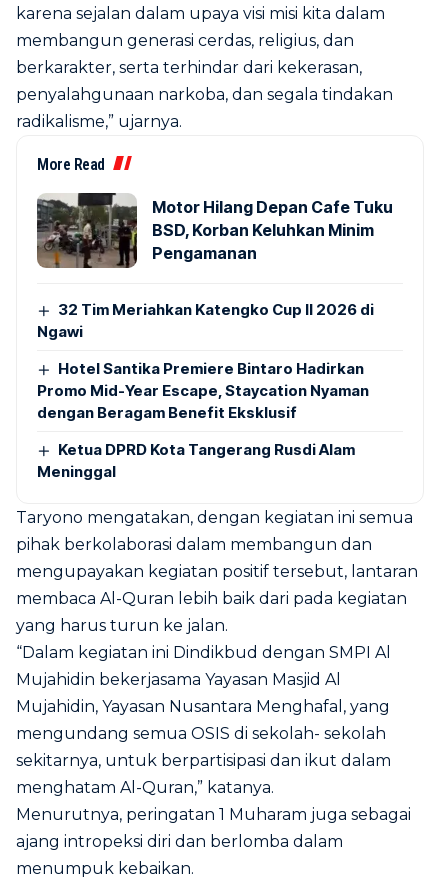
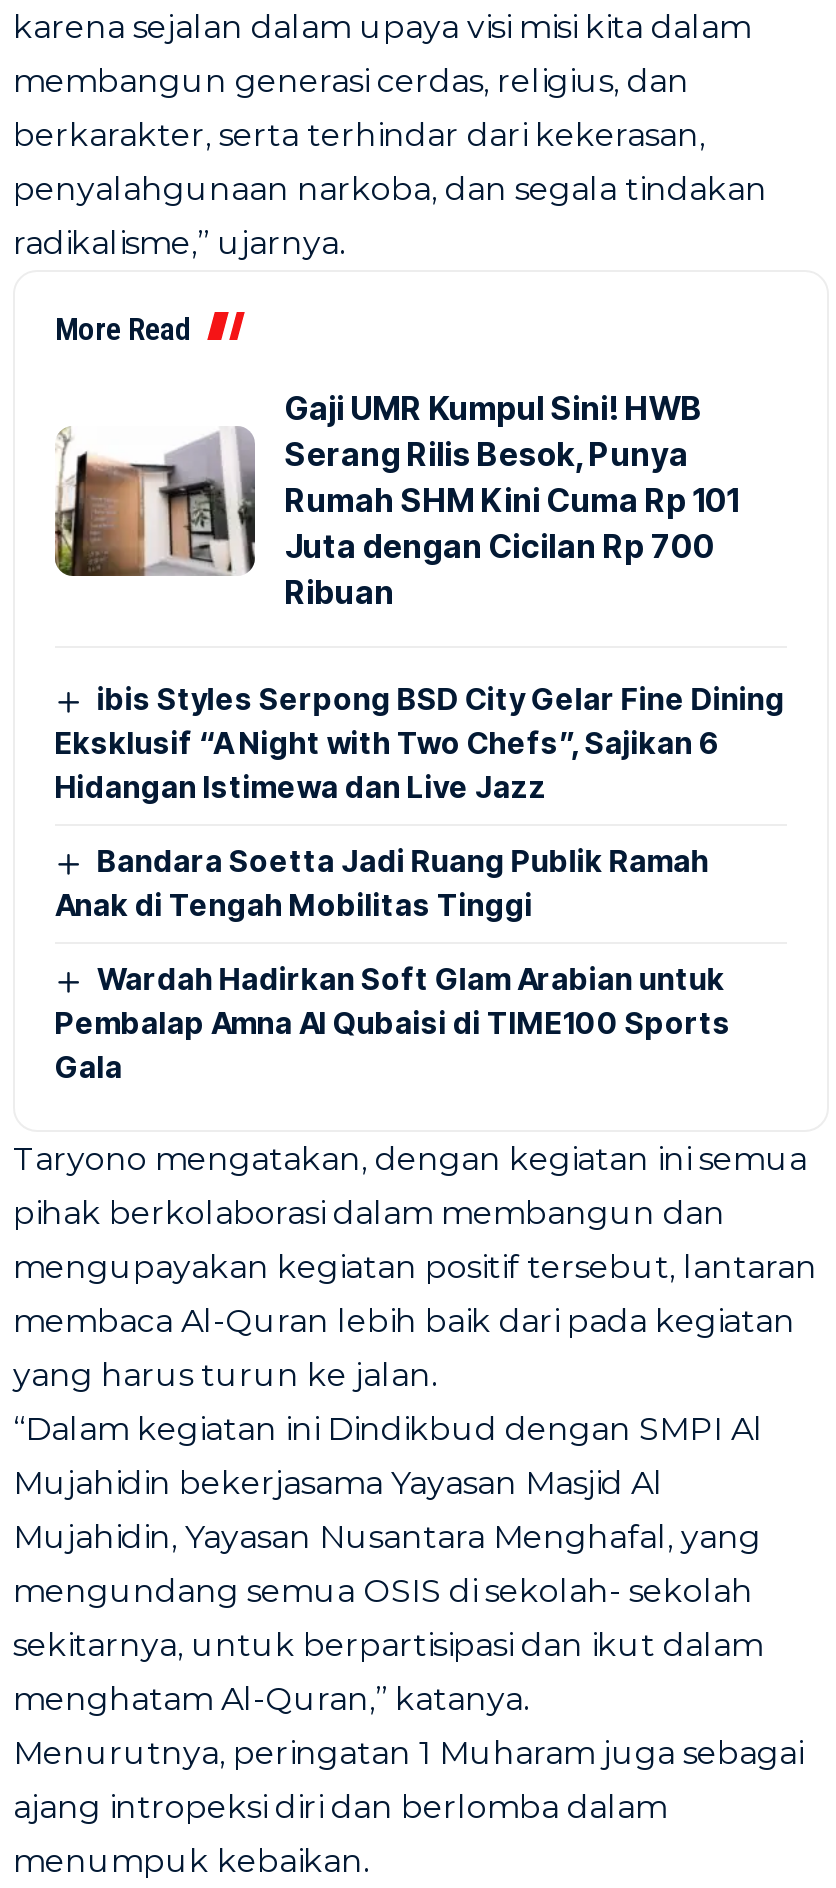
- [image]
- Motor Hilang Depan Cafe Tuku
- BSD, Korban Keluhkan Minim
- Pengamanan
+ [image]
+ Gaji UMR Kumpul Sini! HWB
+ Serang Rilis Besok, Punya
+ Rumah SHM Kini Cuma Rp 101
+ Juta dengan Cicilan Rp 700
+ Ribuan

- 32 Tim Meriahkan Katengko Cup II 2026 di
- Ngawi
+ ibis Styles Serpong BSD City Gelar Fine Dining
+ Eksklusif “A Night with Two Chefs”, Sajikan 6
+ Hidangan Istimewa dan Live Jazz

- Hotel Santika Premiere Bintaro Hadirkan
- Promo Mid-Year Escape, Staycation Nyaman
- dengan Beragam Benefit Eksklusif
+ Bandara Soetta Jadi Ruang Publik Ramah
+ Anak di Tengah Mobilitas Tinggi

- Ketua DPRD Kota Tangerang Rusdi Alam
- Meninggal
+ Wardah Hadirkan Soft Glam Arabian untuk
+ Pembalap Amna Al Qubaisi di TIME100 Sports
+ Gala
